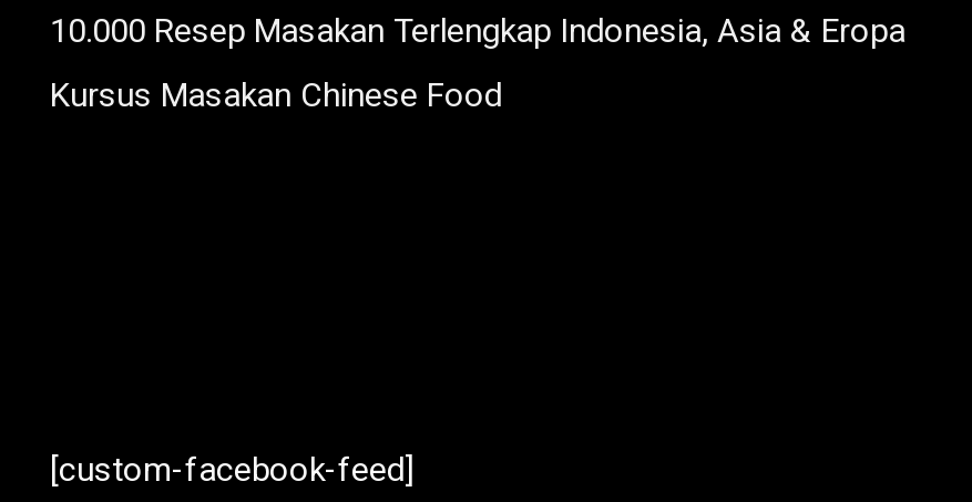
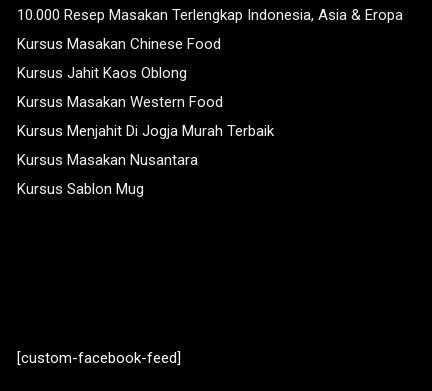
+ Kursus Jahit Kaos Oblong
+ Kursus Masakan Western Food
+ Kursus Menjahit Di Jogja Murah Terbaik
+ Kursus Masakan Nusantara
+ Kursus Sablon Mug
